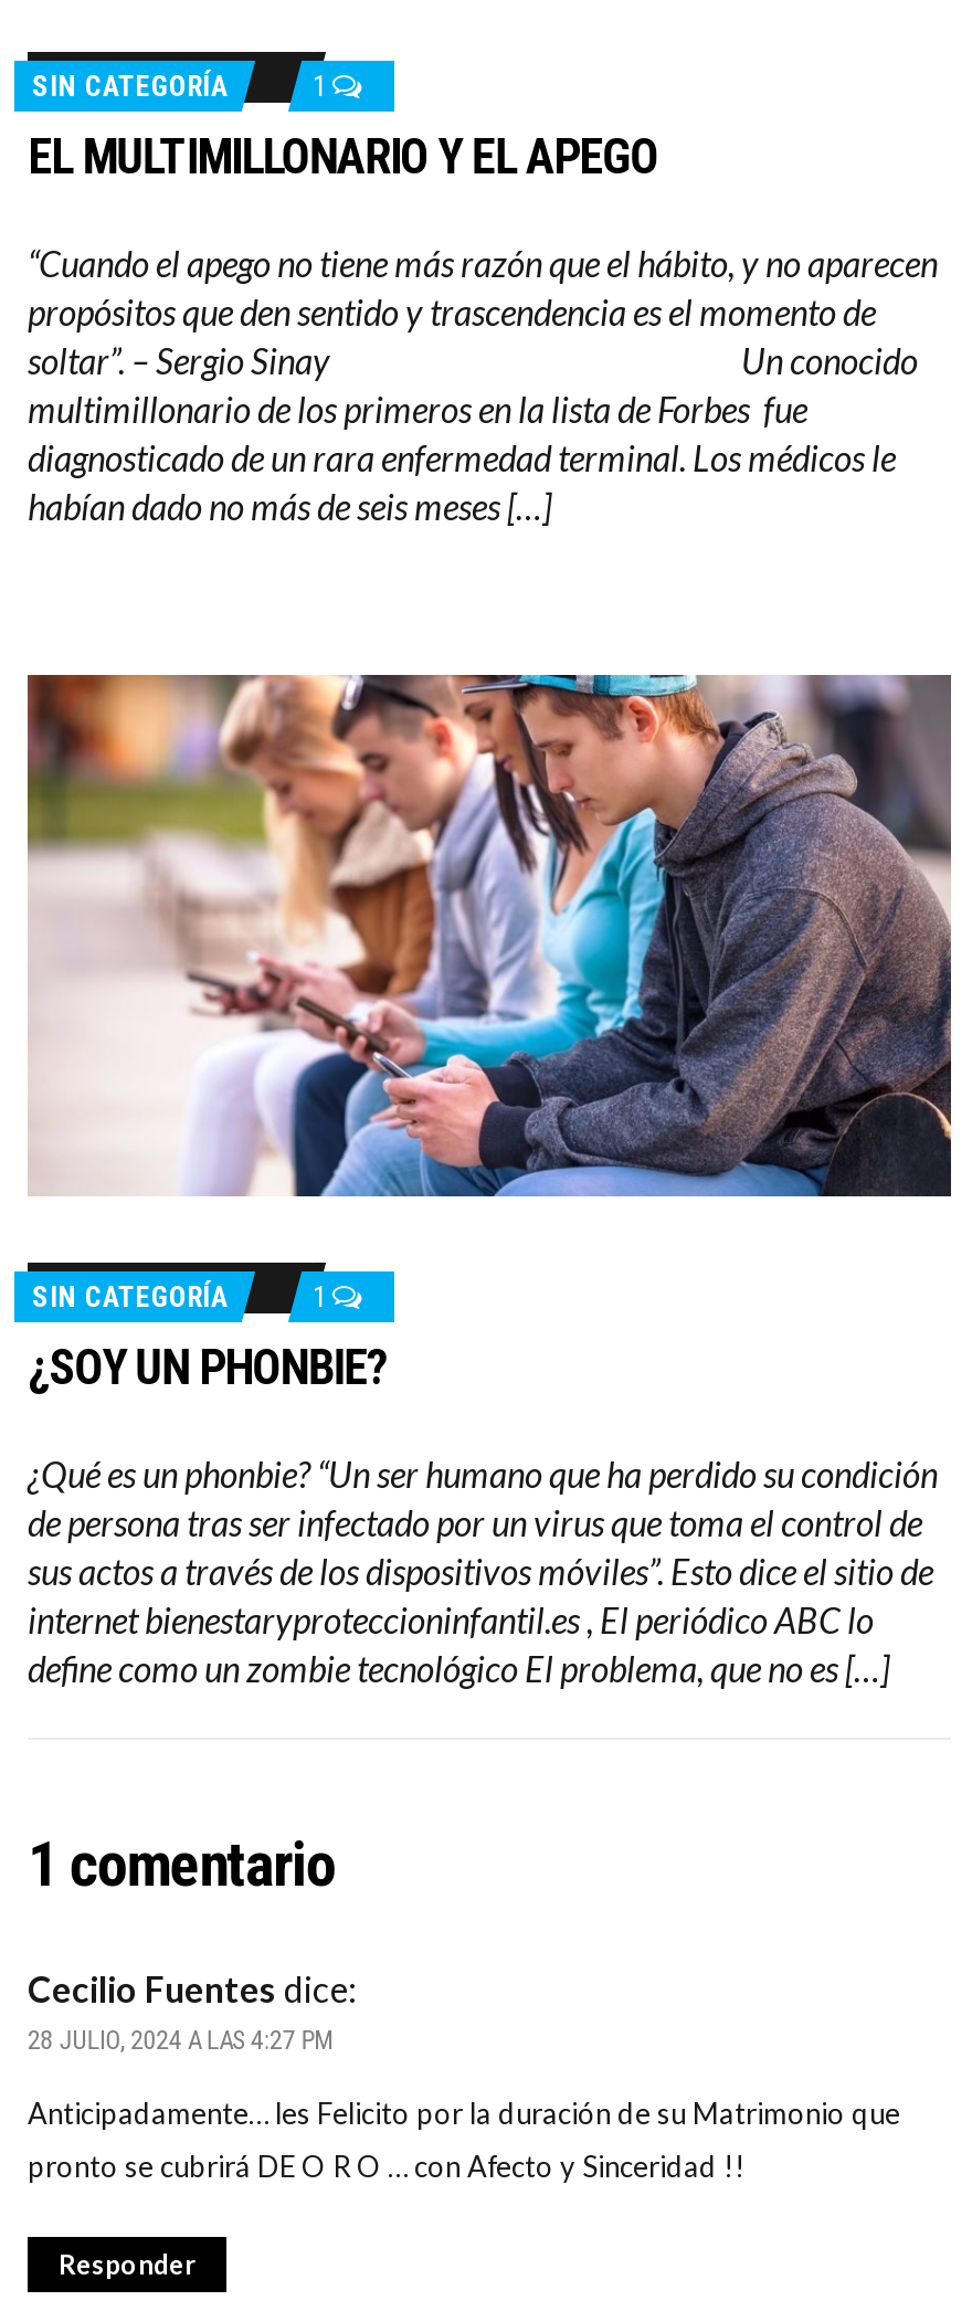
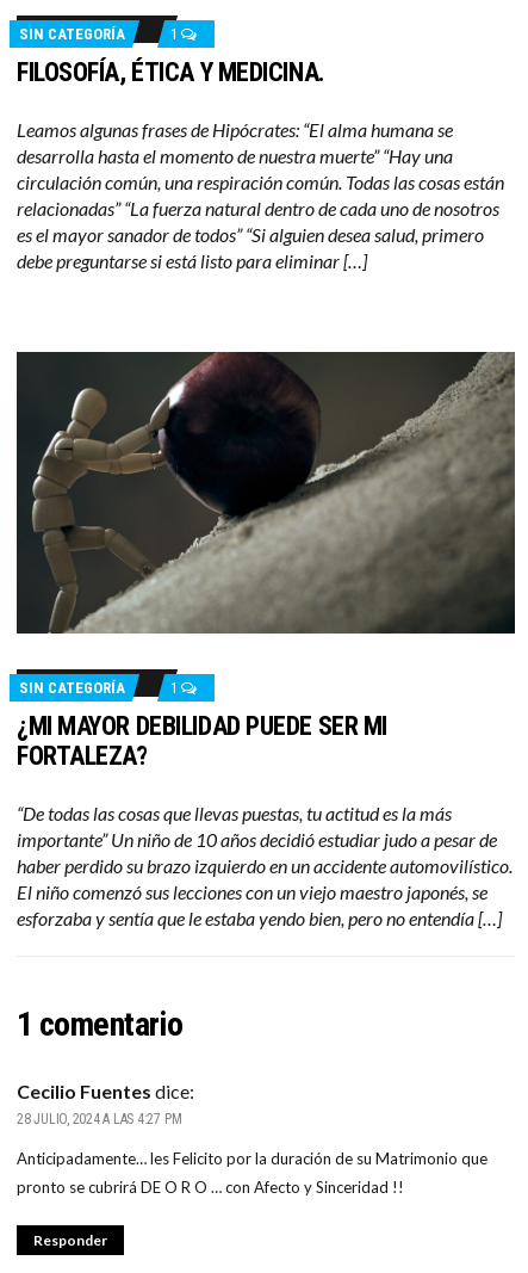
- EL MULTIMILLONARIO Y EL APEGO
+ FILOSOFÍA, ÉTICA Y MEDICINA.

- “Cuando el apego no tiene más razón que el hábito, y no aparecen
- propósitos que den sentido y trascendencia es el momento de
- soltar”. – Sergio Sinay Un conocido
- multimillonario de los primeros en la lista de Forbes fue
- diagnosticado de un rara enfermedad terminal. Los médicos le
- habían dado no más de seis meses […]
+ Leamos algunas frases de Hipócrates: “El alma humana se
+ desarrolla hasta el momento de nuestra muerte” “Hay una
+ circulación común, una respiración común. Todas las cosas están
+ relacionadas” “La fuerza natural dentro de cada uno de nosotros
+ es el mayor sanador de todos” “Si alguien desea salud, primero
+ debe preguntarse si está listo para eliminar […]

- [image]
+ [image]

- ¿SOY UN PHONBIE?
+ ¿MI MAYOR DEBILIDAD PUEDE SER MI
+ FORTALEZA?

- ¿Qué es un phonbie? “Un ser humano que ha perdido su condición
- de persona tras ser infectado por un virus que toma el control de
- sus actos a través de los dispositivos móviles”. Esto dice el sitio de
- internet bienestaryproteccioninfantil.es , El periódico ABC lo
- define como un zombie tecnológico El problema, que no es […]
+ “De todas las cosas que llevas puestas, tu actitud es la más
+ importante” Un niño de 10 años decidió estudiar judo a pesar de
+ haber perdido su brazo izquierdo en un accidente automovilístico.
+ El niño comenzó sus lecciones con un viejo maestro japonés, se
+ esforzaba y sentía que le estaba yendo bien, pero no entendía […]
